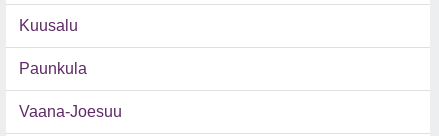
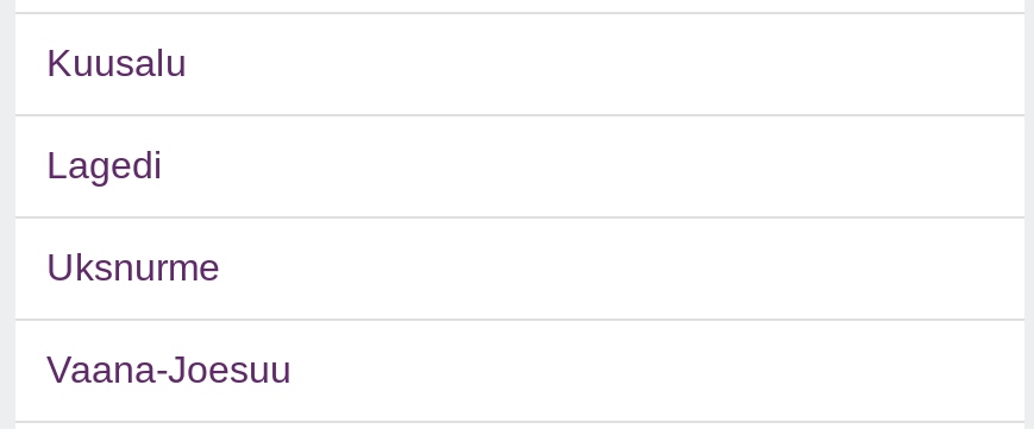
- Paunkula
+ Lagedi
+ Uksnurme
